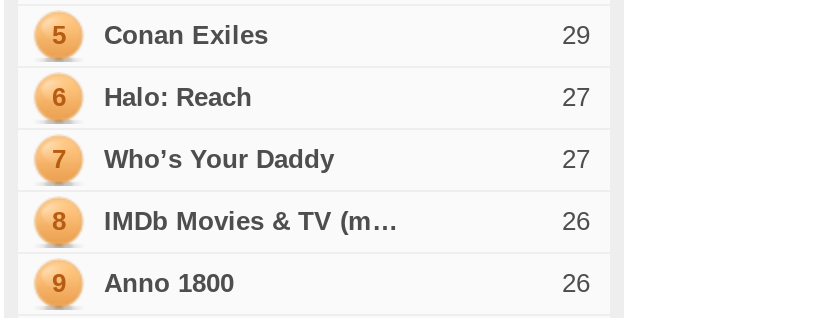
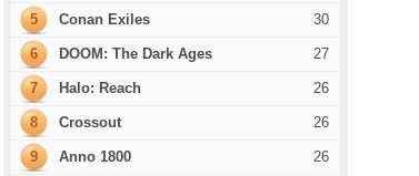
- 29
+ 30

- Halo: Reach
+ DOOM: The Dark Ages

- Who’s Your Daddy
- 27
+ Halo: Reach
+ 26

- IMDb Movies & TV (m…
+ Crossout
